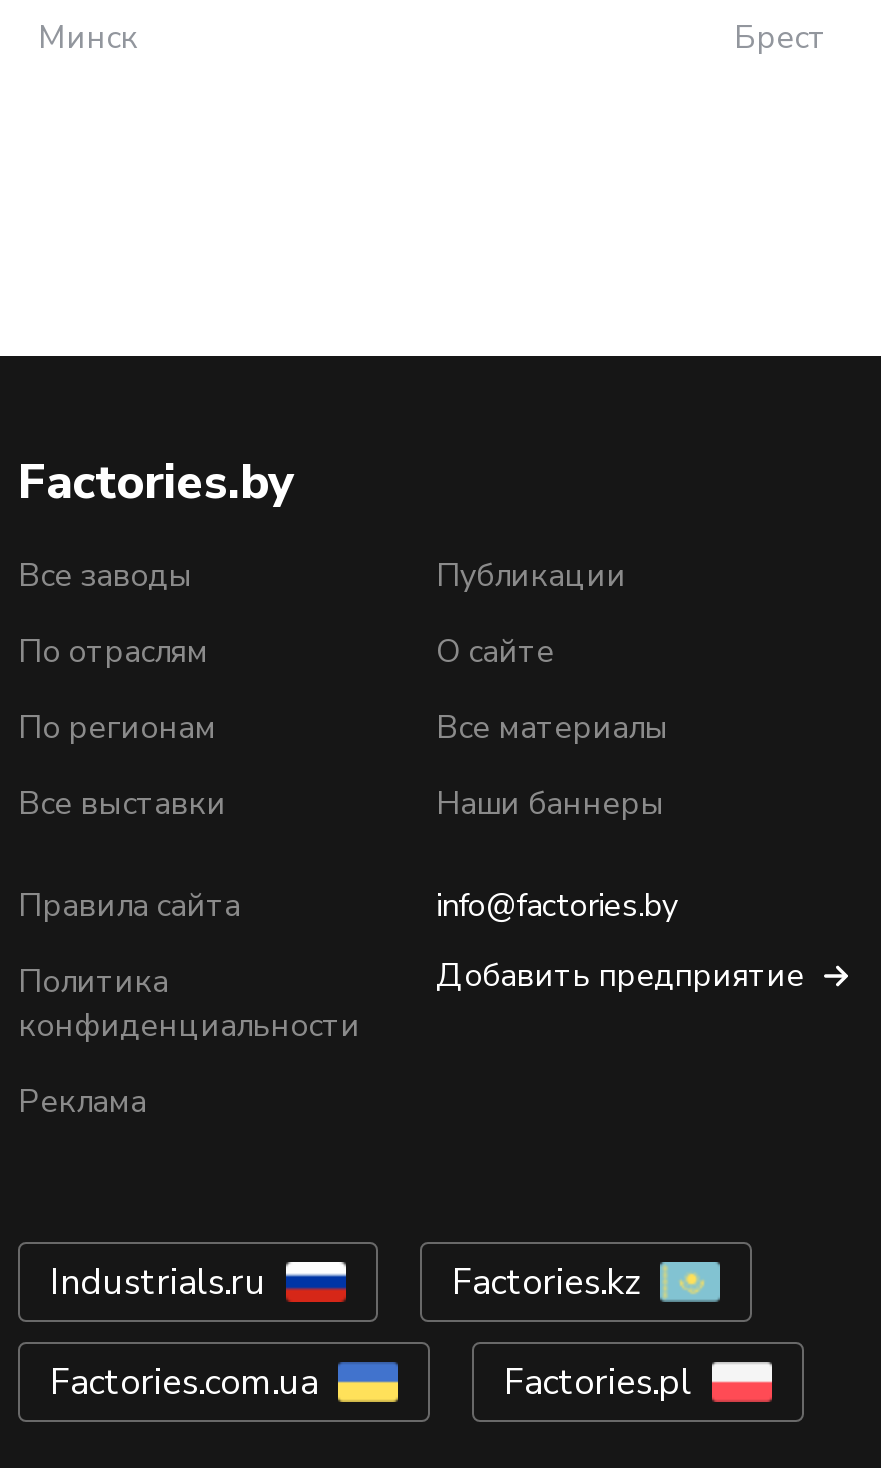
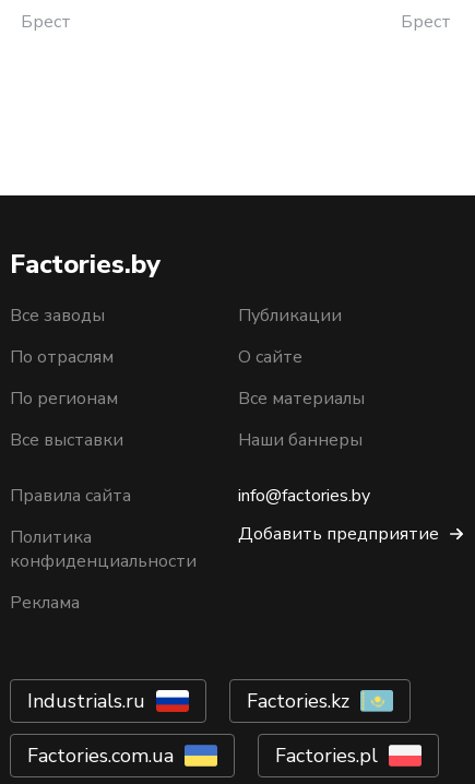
- Минск
+ Брест
